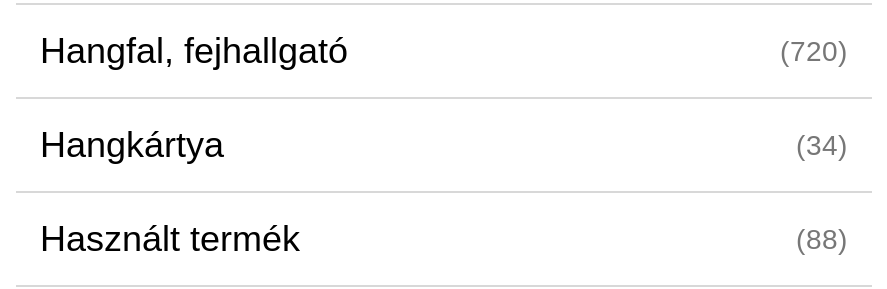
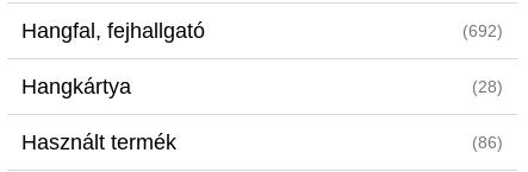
- (720)
+ (692)

- (34)
+ (28)

- (88)
+ (86)
